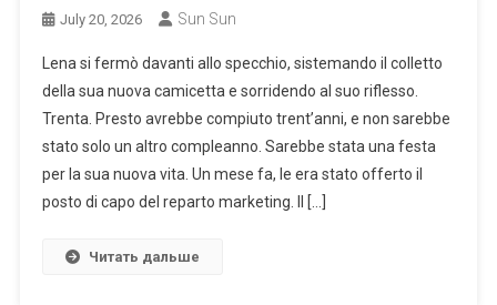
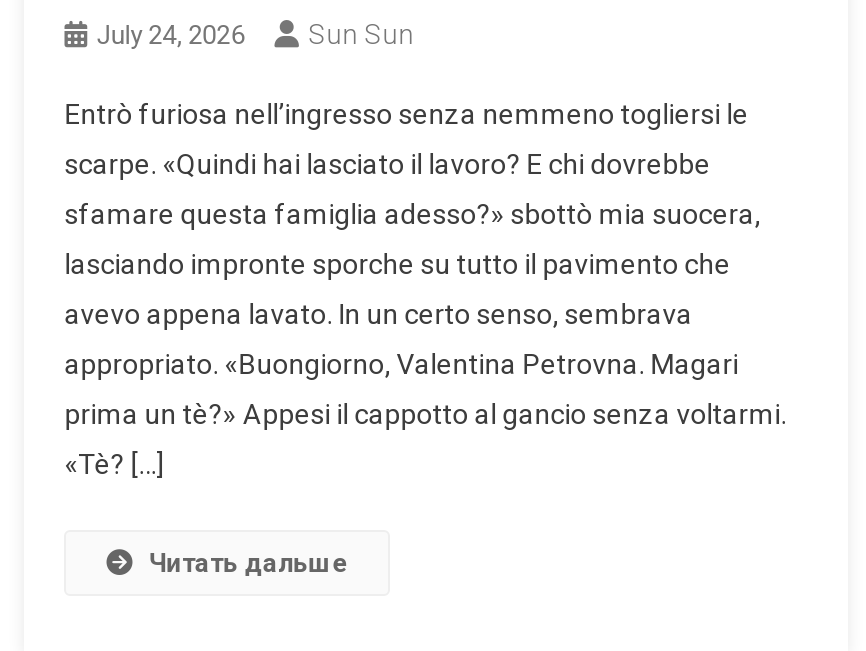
- July 20, 2026
+ July 24, 2026

- Lena si fermò davanti allo specchio, sistemando il colletto
- della sua nuova camicetta e sorridendo al suo riflesso.
- Trenta. Presto avrebbe compiuto trent’anni, e non sarebbe
- stato solo un altro compleanno. Sarebbe stata una festa
- per la sua nuova vita. Un mese fa, le era stato offerto il
- posto di capo del reparto marketing. Il […]
+ Entrò furiosa nell’ingresso senza nemmeno togliersi le
+ scarpe. «Quindi hai lasciato il lavoro? E chi dovrebbe
+ sfamare questa famiglia adesso?» sbottò mia suocera,
+ lasciando impronte sporche su tutto il pavimento che
+ avevo appena lavato. In un certo senso, sembrava
+ appropriato. «Buongiorno, Valentina Petrovna. Magari
+ prima un tè?» Appesi il cappotto al gancio senza voltarmi.
+ «Tè? […]
